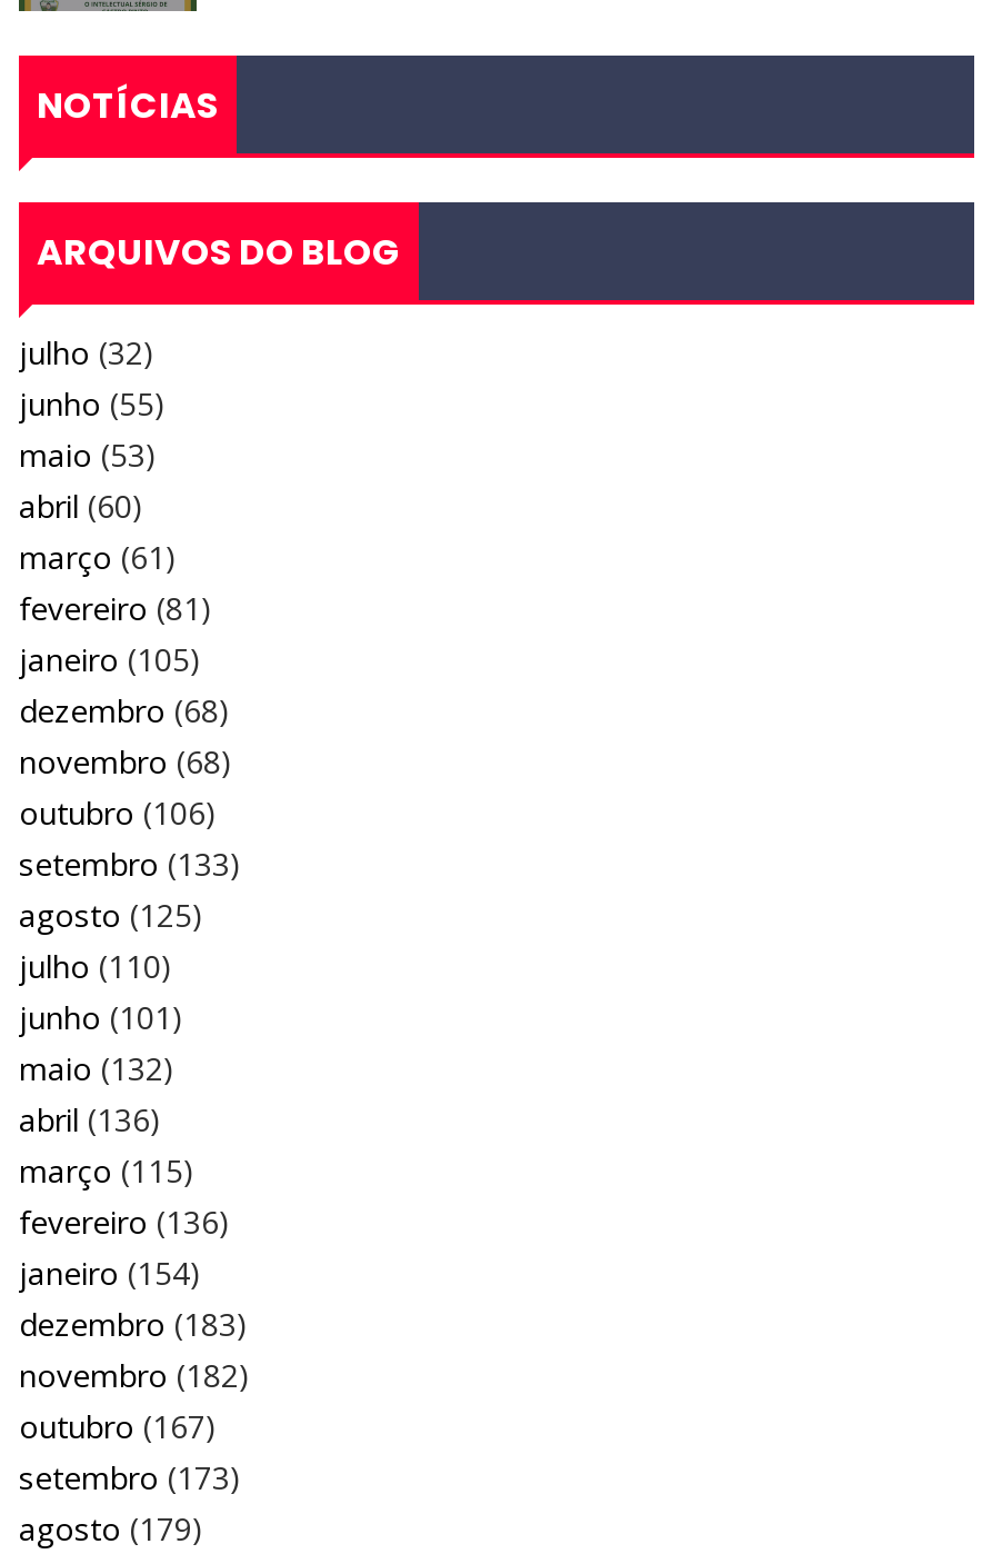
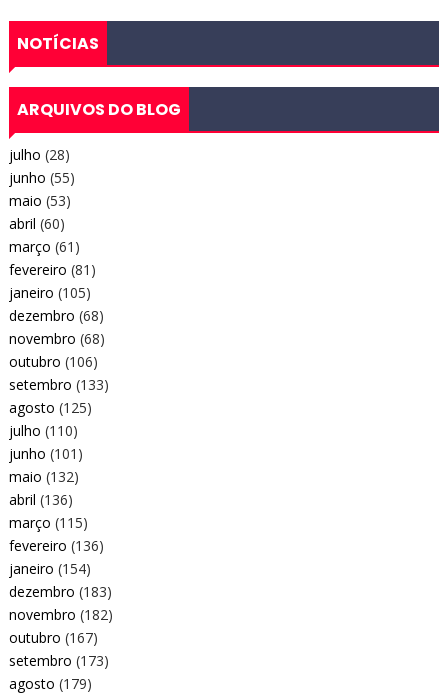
- julho (32)
+ julho (28)
